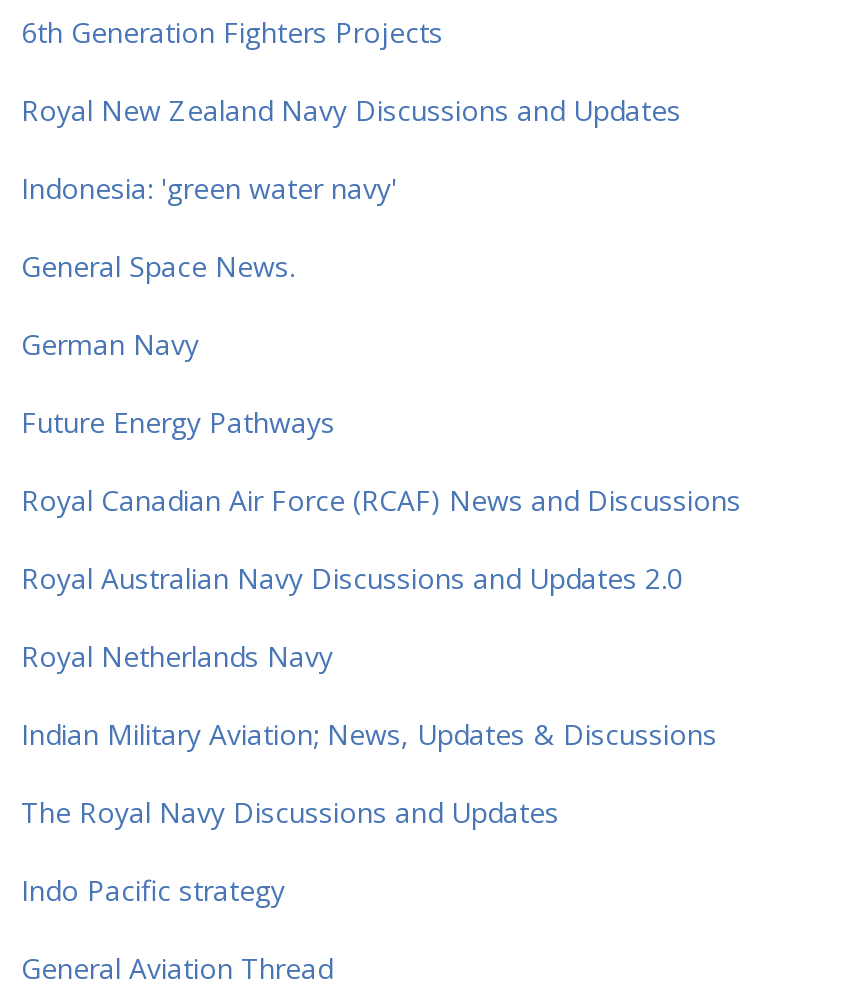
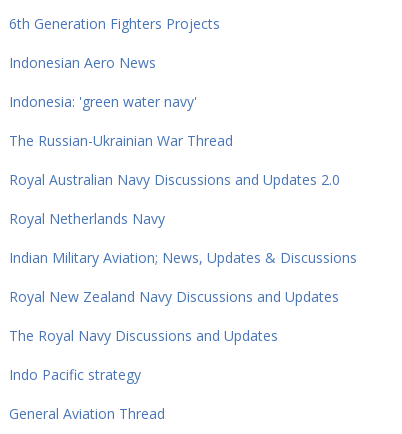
+ Indonesian Aero News

moved down: Royal New Zealand Navy Discussions and Updates

- General Space News.
- German Navy
- Future Energy Pathways
- Royal Canadian Air Force (RCAF) News and Discussions
+ The Russian-Ukrainian War Thread

moved up: Royal Australian Navy Discussions and Updates 2.0 | Royal Netherlands Navy | Indian Military Aviation; News, Updates & Discussions
